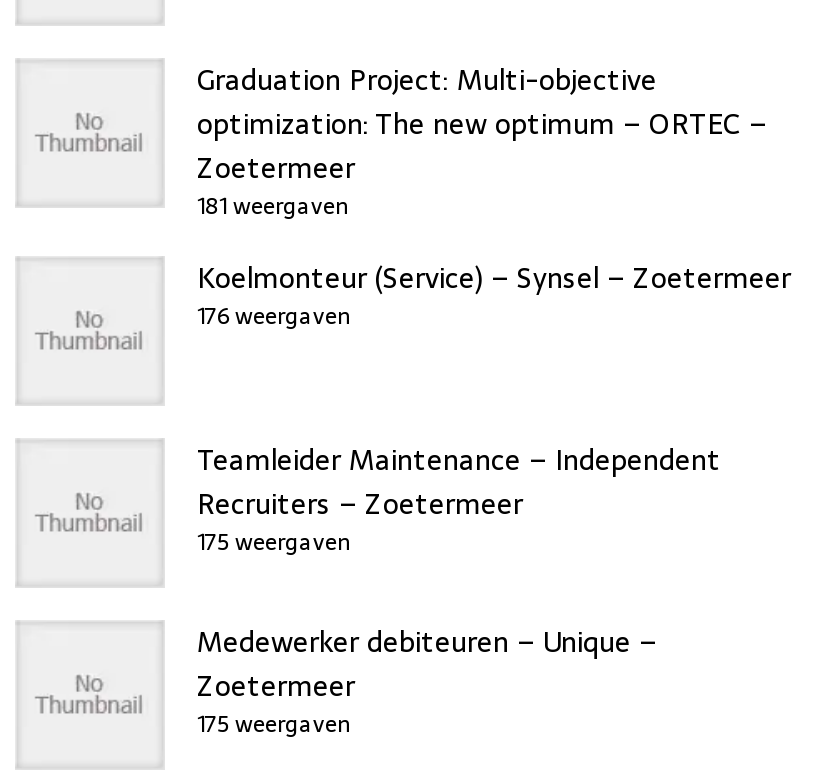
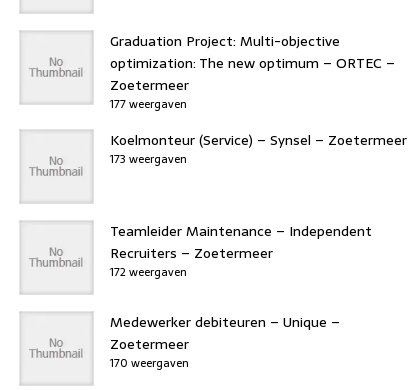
- 181 weergaven
+ 177 weergaven

- 176 weergaven
+ 173 weergaven

- 175 weergaven
+ 172 weergaven

- 175 weergaven
+ 170 weergaven
